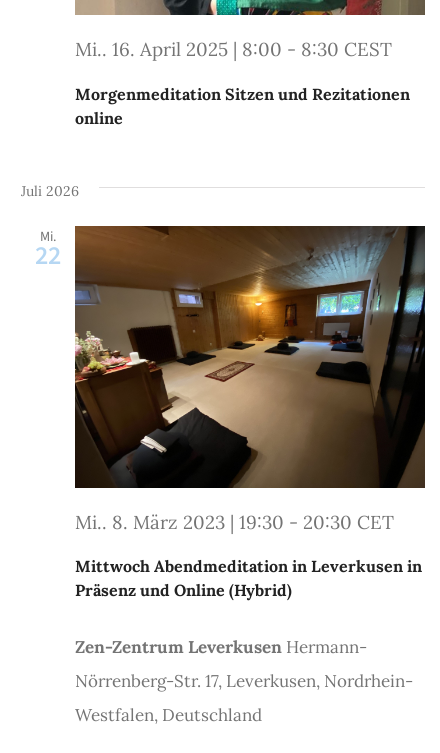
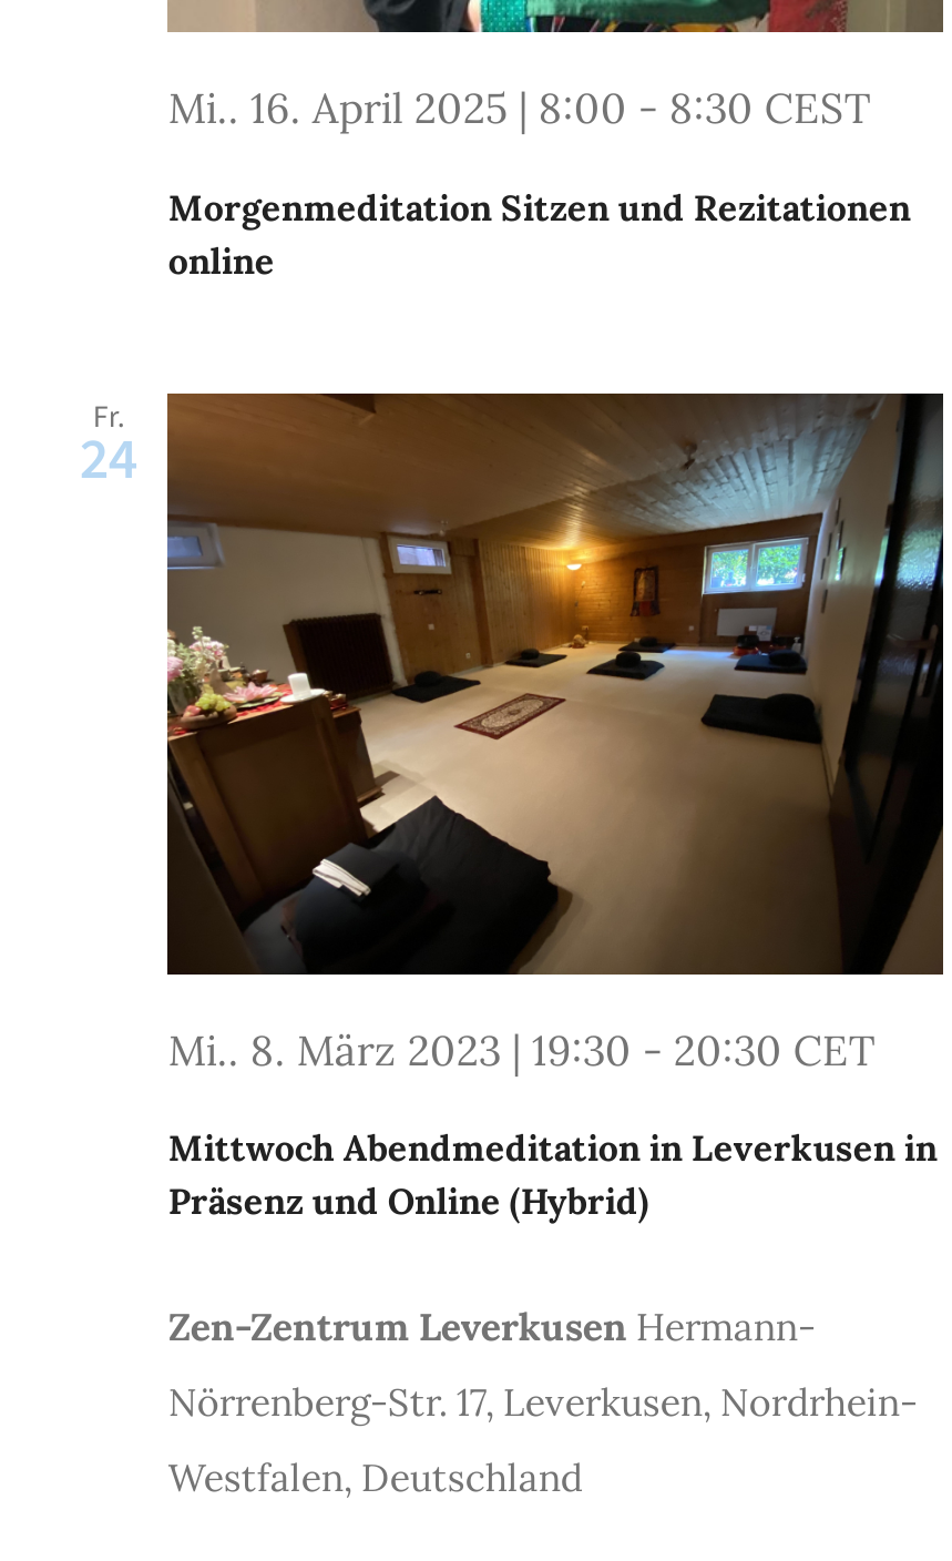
- Juli 2026
- Mi.
- 22
+ Fr.
+ 24
